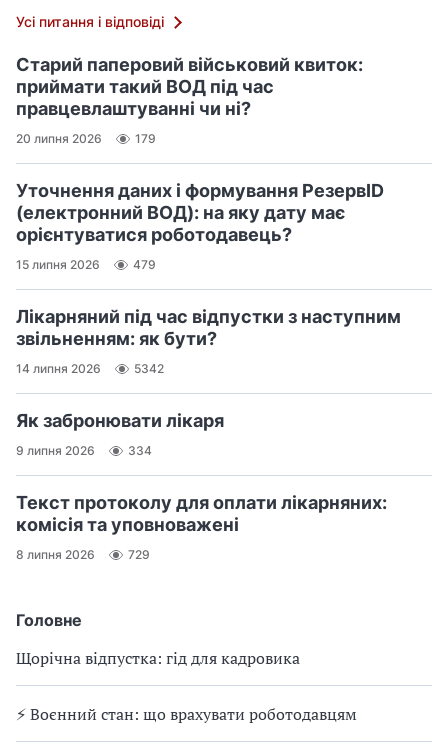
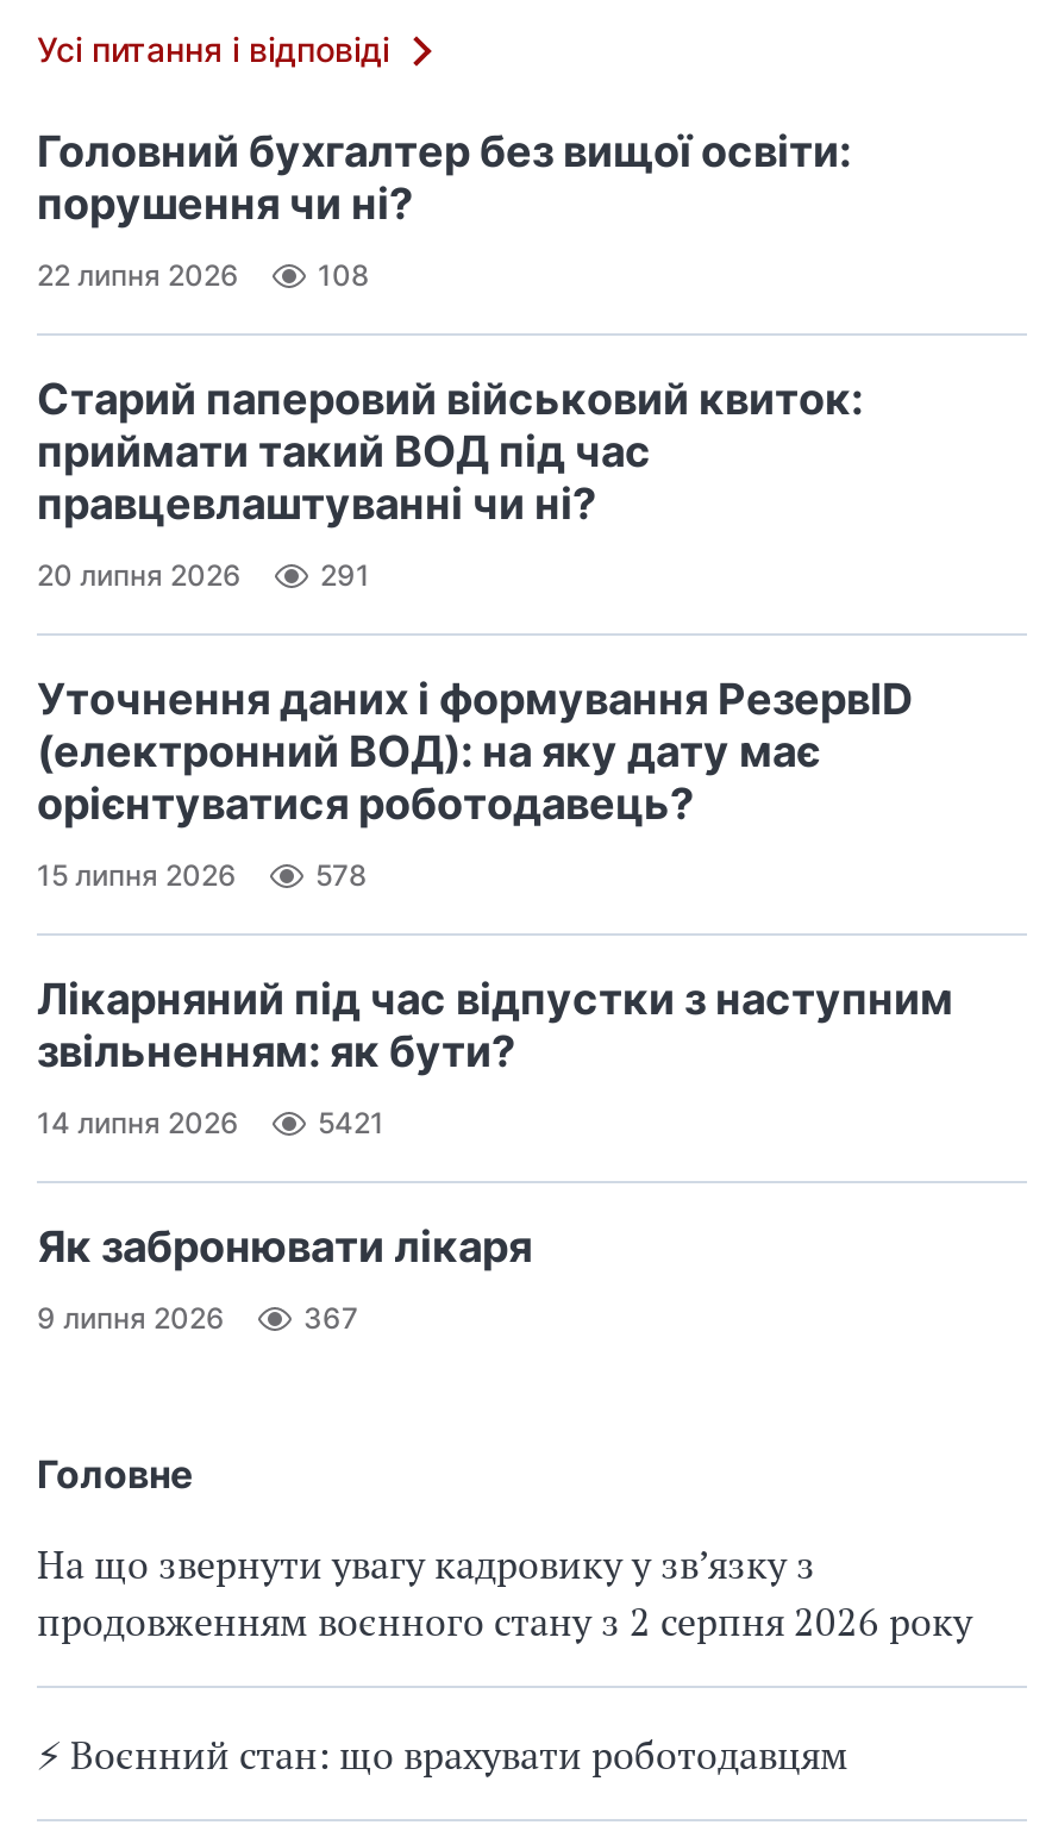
+ Головний бухгалтер без вищої освіти:
+ порушення чи ні?
+ 22 липня 2026
+ 108

moved down: Старий паперовий військовий квиток: | приймати такий ВОД під час | правцевлаштуванні чи ні? | ... | Як забронювати лікаря | 9 липня 2026

- 179
+ 291

- 479
+ 578

- 5342
+ 5421

- 334
- Текст протоколу для оплати лікарняних:
- комісія та уповноважені
- 8 липня 2026
- 729
+ 367

- Щорічна відпустка: гід для кадровика
+ На що звернути увагу кадровику у зв’язку з
+ продовженням воєнного стану з 2 серпня 2026 року
